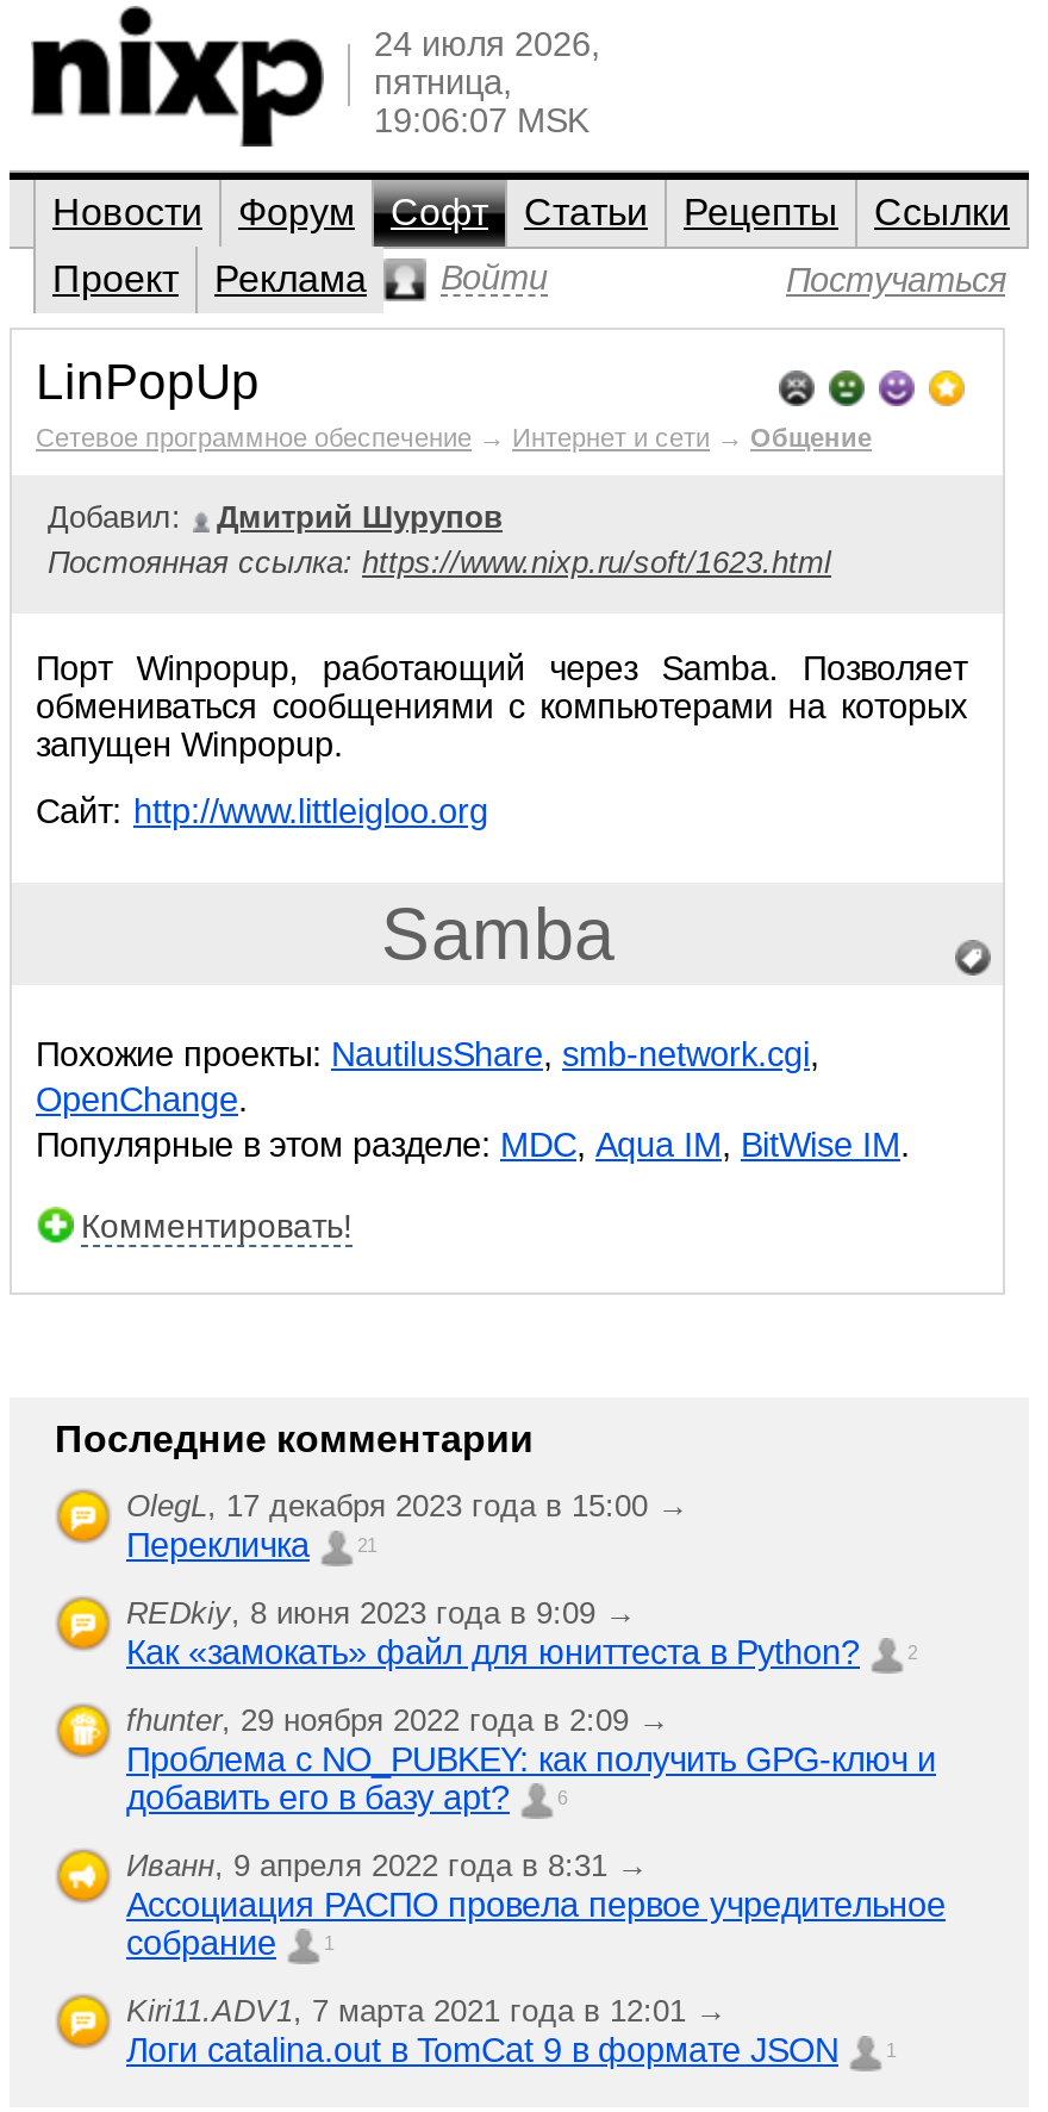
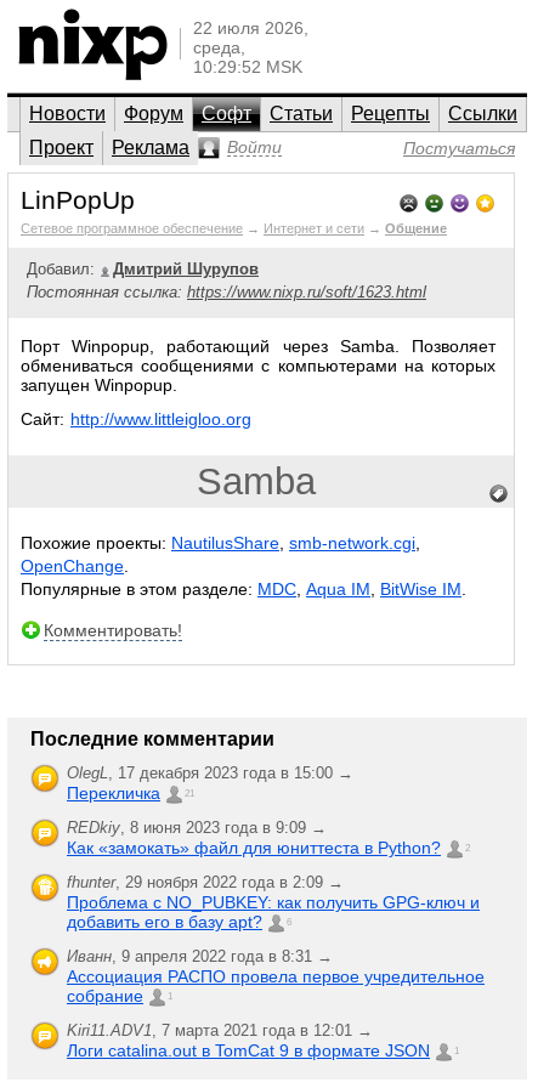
- 24 июля 2026,
- пятница,
- 19:06:07 MSK
+ 22 июля 2026,
+ среда,
+ 10:29:52 MSK
